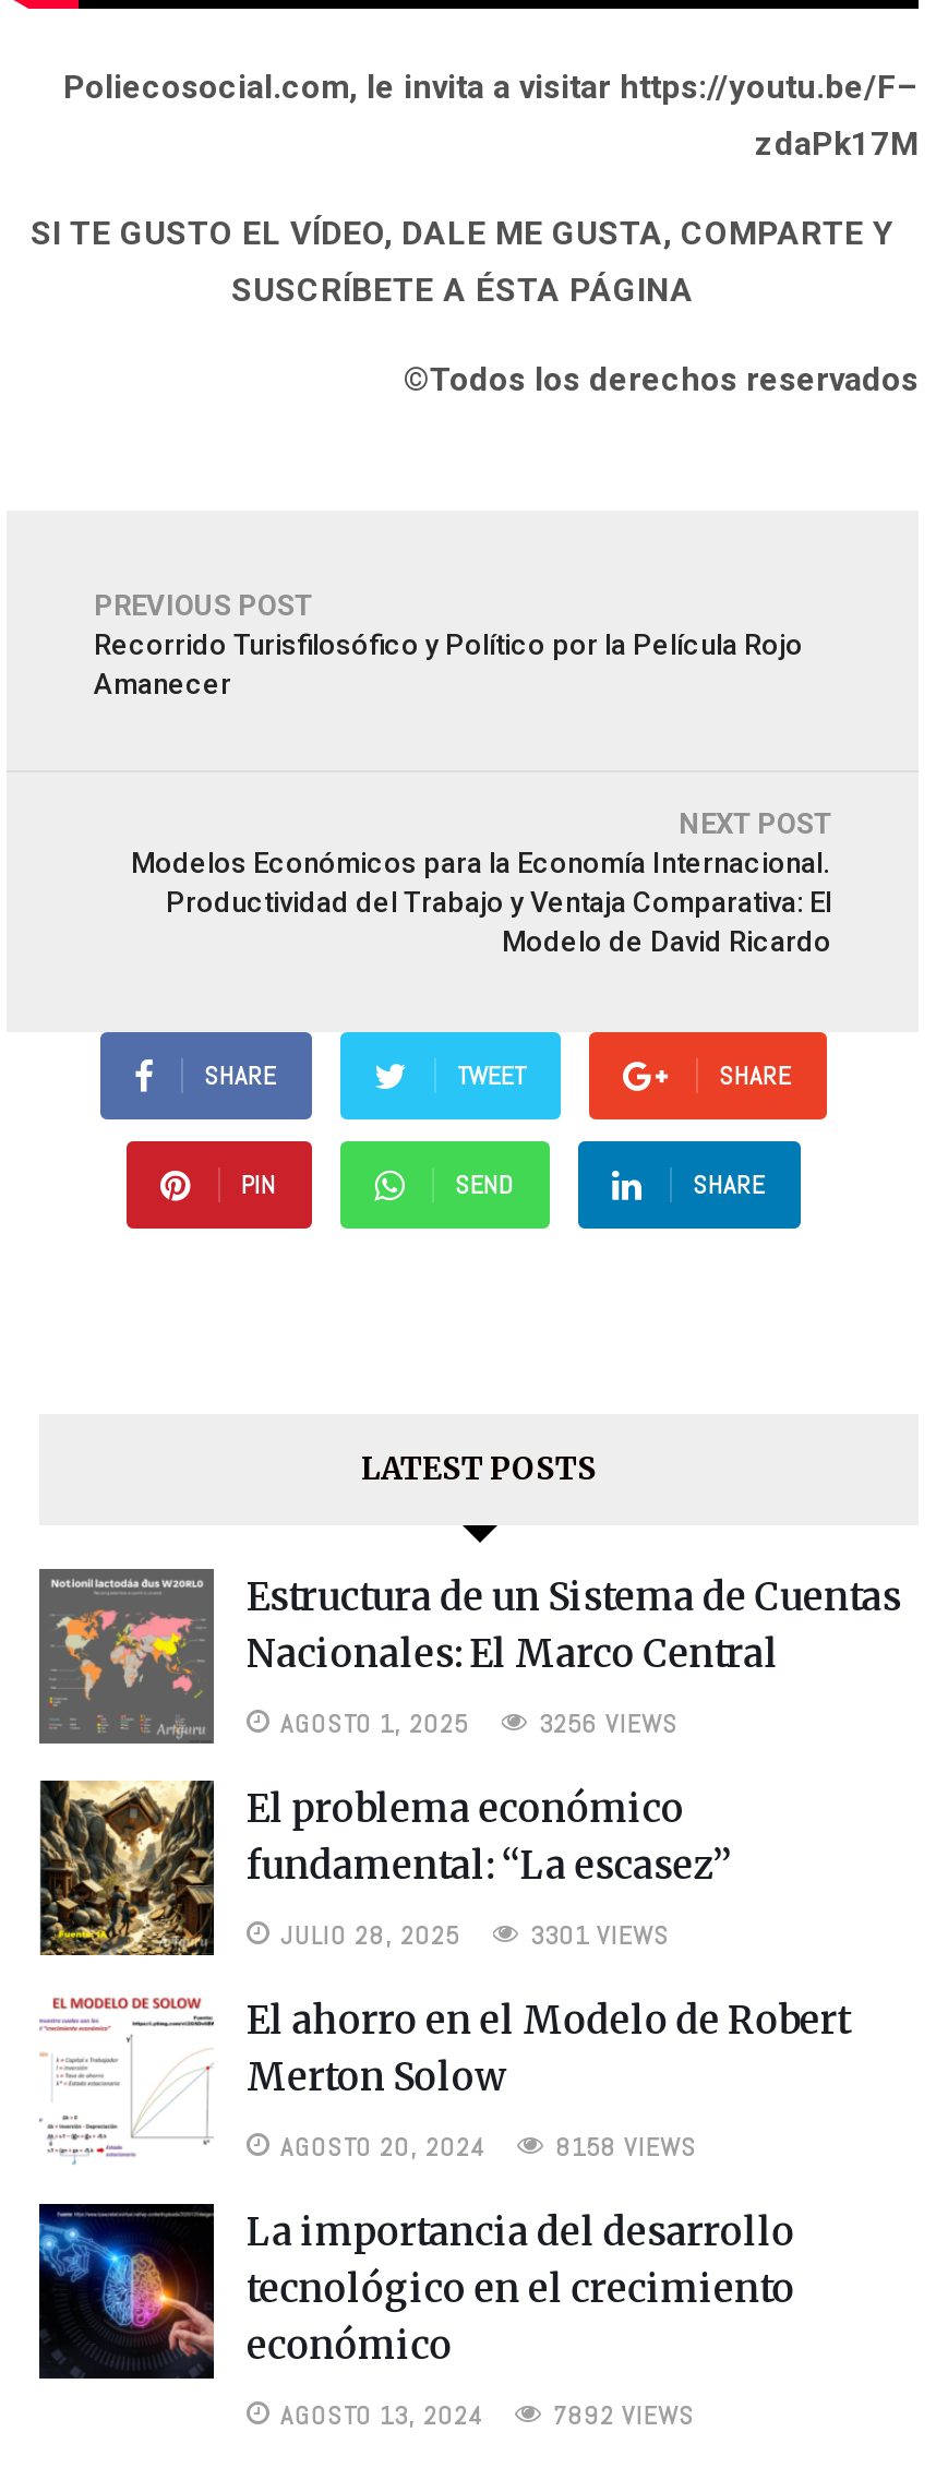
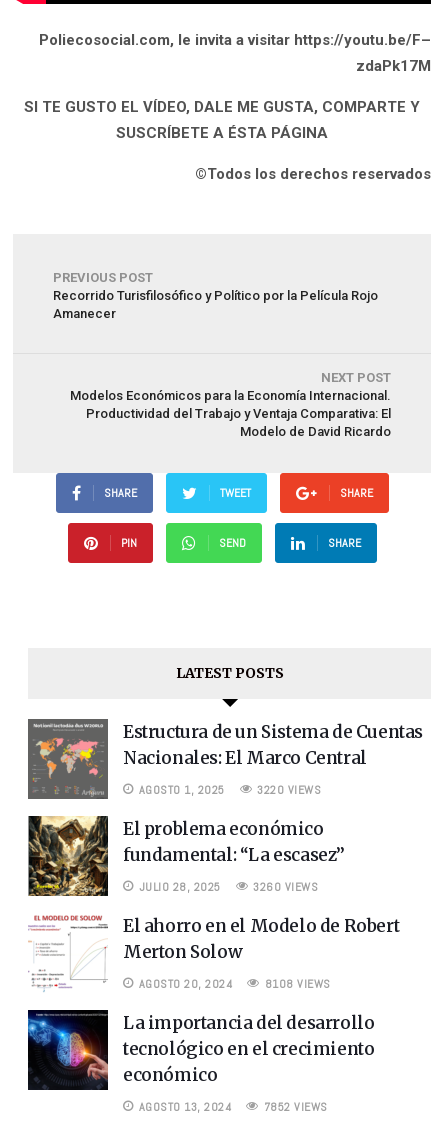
- 3256 VIEWS
+ 3220 VIEWS

- 3301 VIEWS
+ 3260 VIEWS

- 8158 VIEWS
+ 8108 VIEWS

- 7892 VIEWS
+ 7852 VIEWS
